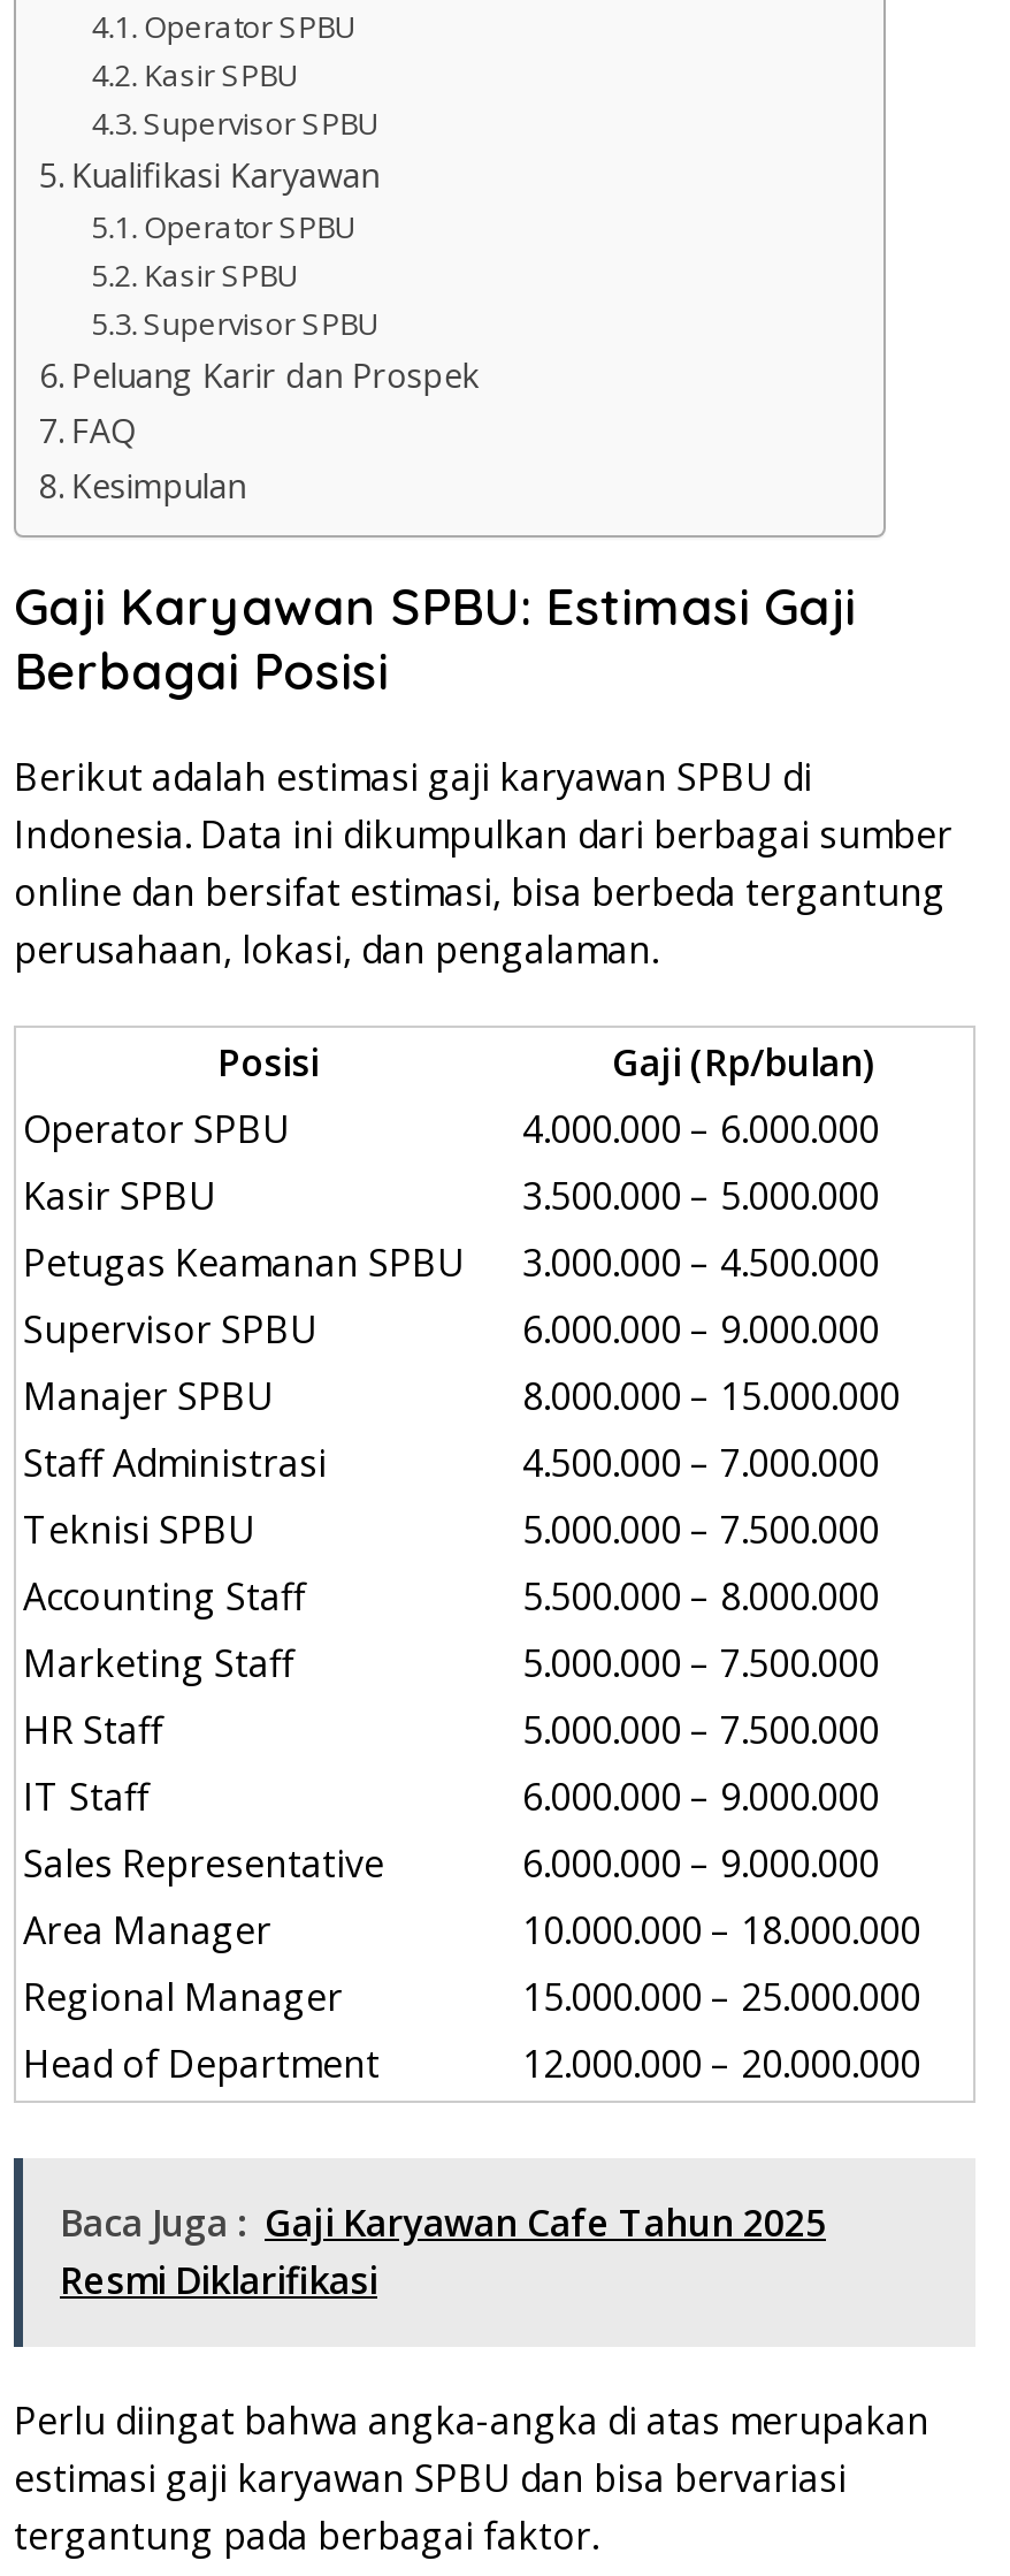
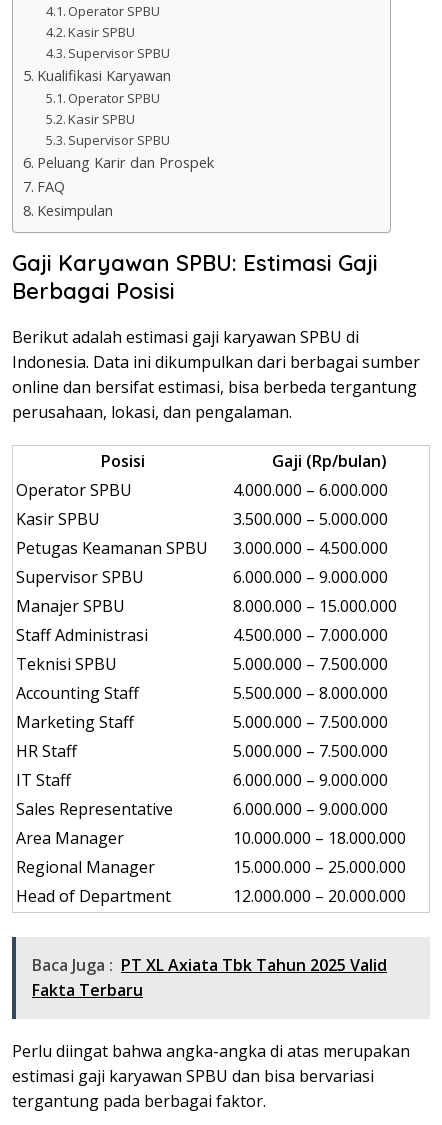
- Baca Juga : Gaji Karyawan Cafe Tahun 2025
- Resmi Diklarifikasi
+ Baca Juga : PT XL Axiata Tbk Tahun 2025 Valid
+ Fakta Terbaru
